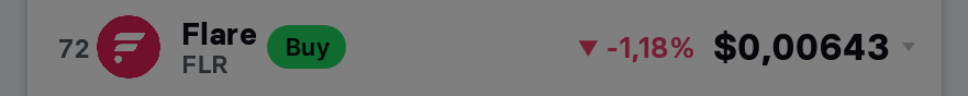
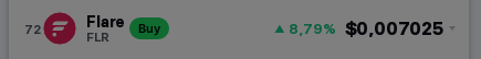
- -1,18%
+ 8,79%

- $0,00643
+ $0,007025
